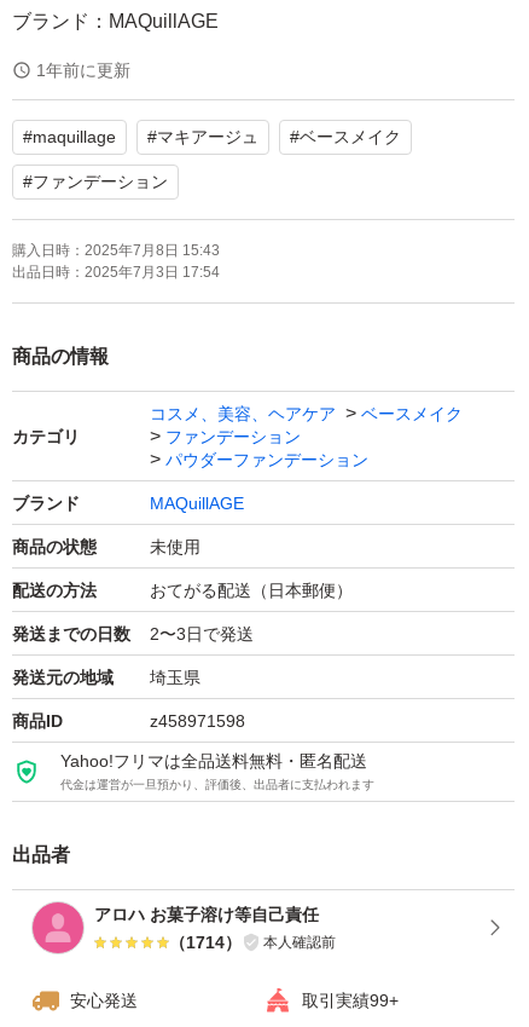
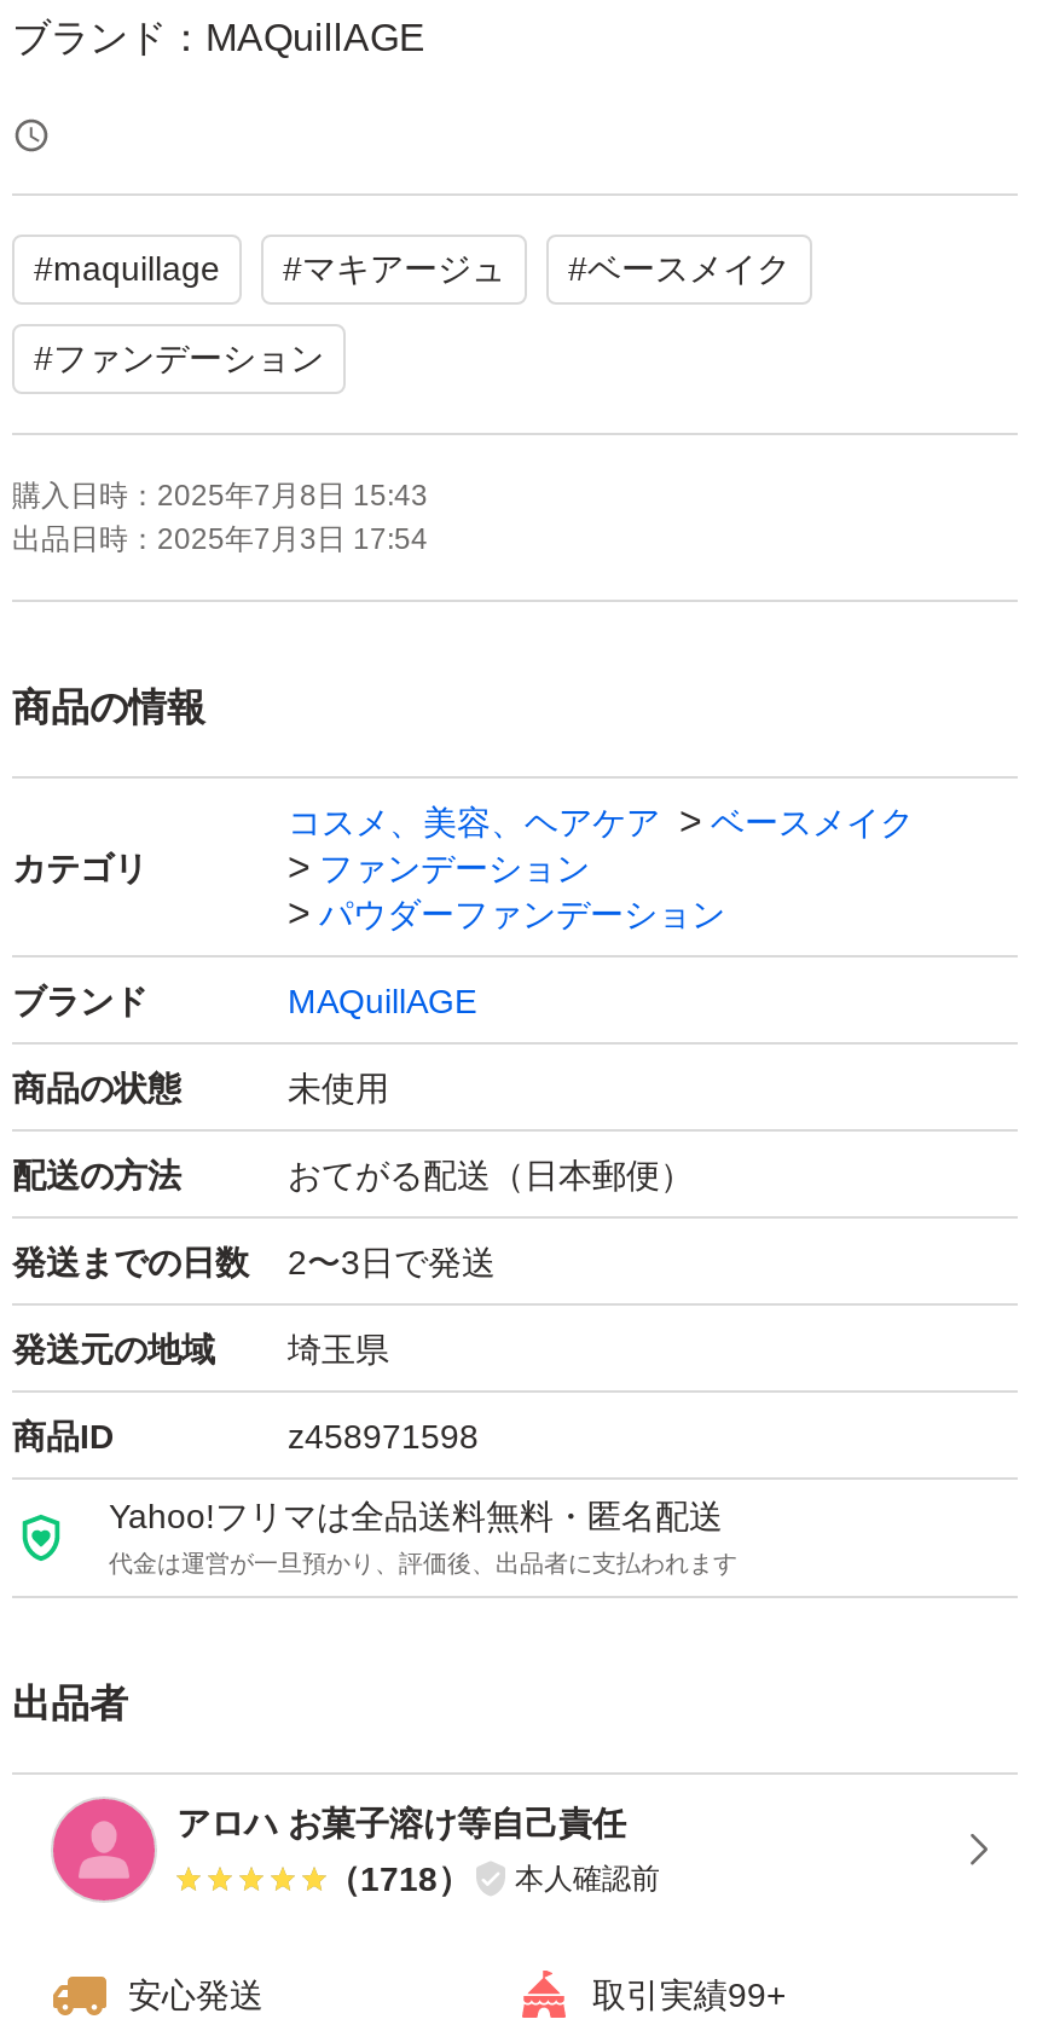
- 1年前に更新

- （1714） 本人確認前
+ （1718） 本人確認前
